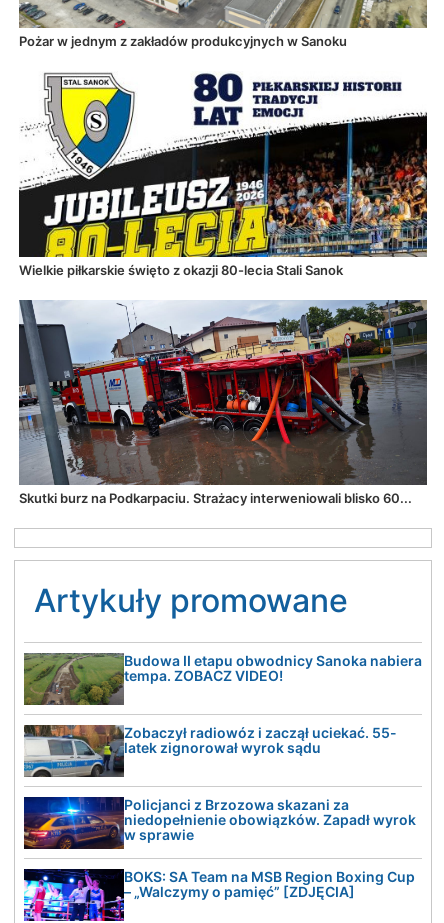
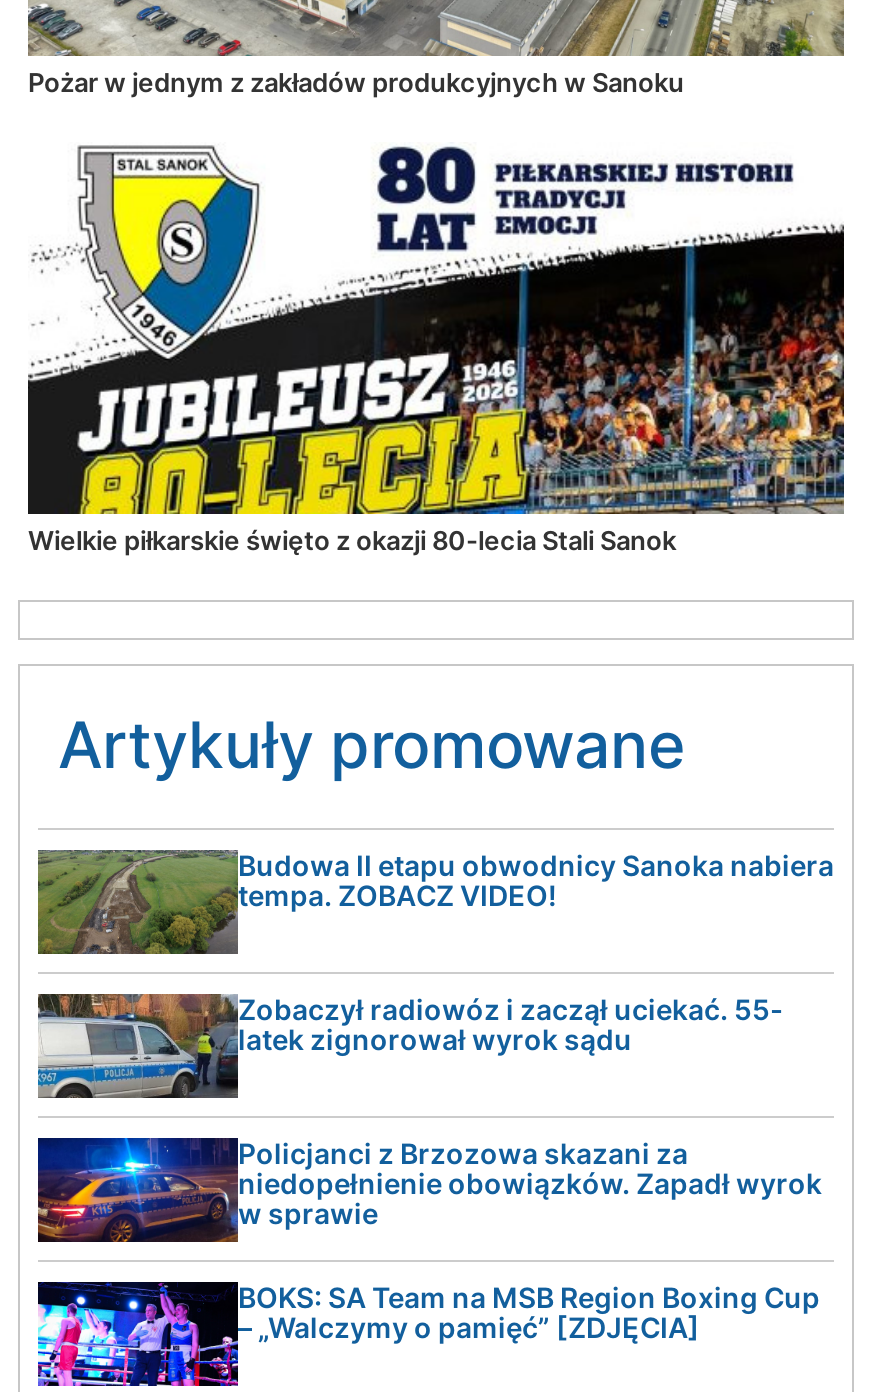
- [image]
- Skutki burz na Podkarpaciu. Strażacy interweniowali blisko 60...
